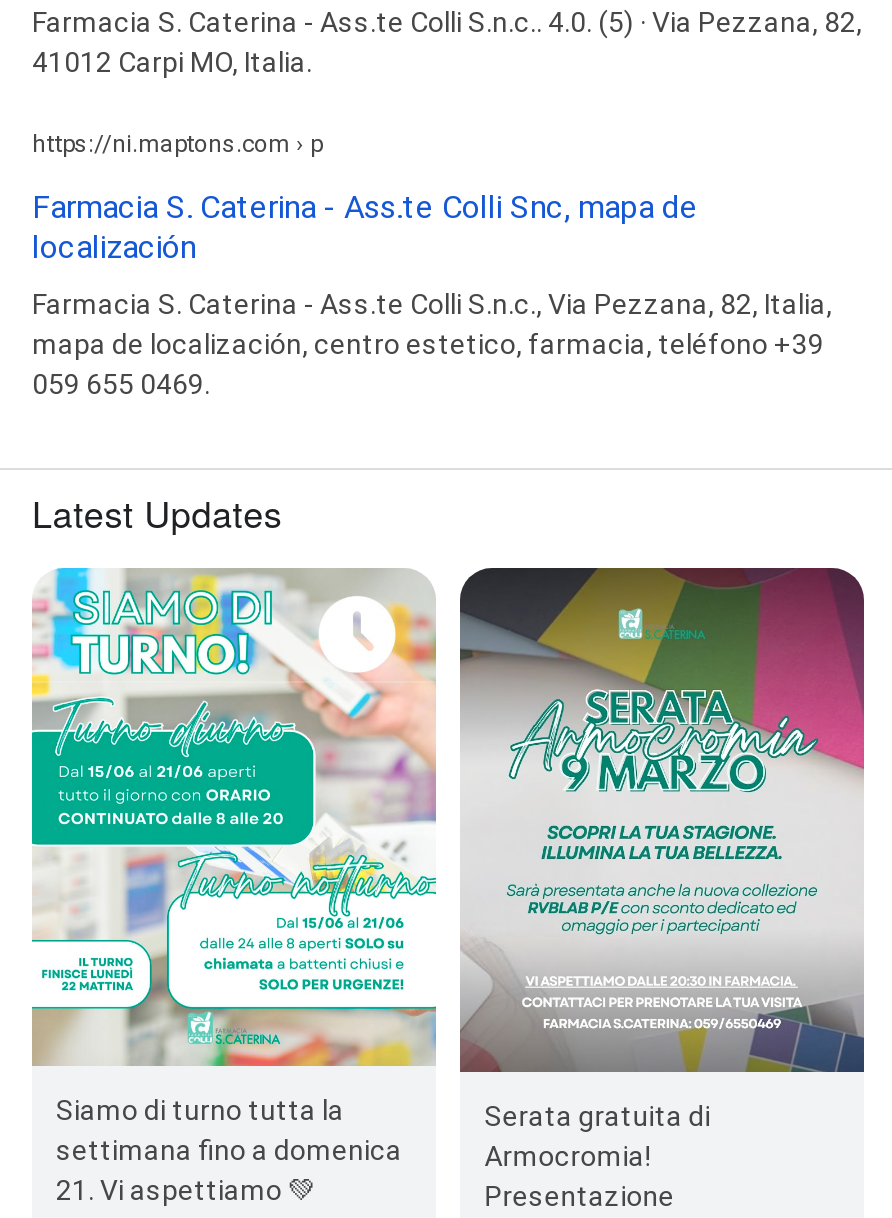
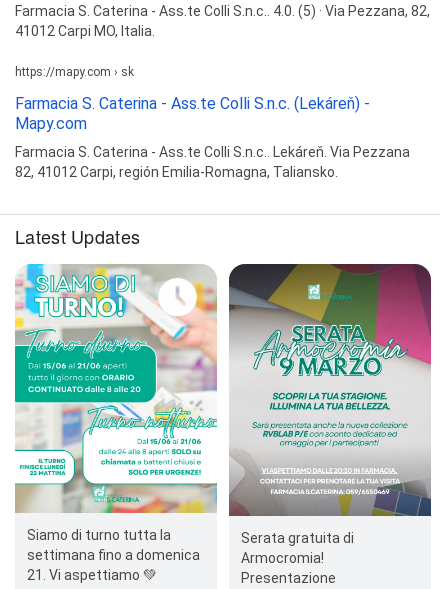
- https://ni.maptons.com › p
+ https://mapy.com › sk

- Farmacia S. Caterina - Ass.te Colli Snc, mapa de
- localización
+ Farmacia S. Caterina - Ass.te Colli S.n.c. (Lekáreň) -
+ Mapy.com

- Farmacia S. Caterina - Ass.te Colli S.n.c., Via Pezzana, 82, Italia,
- mapa de localización, centro estetico, farmacia, teléfono +39
- 059 655 0469.
+ Farmacia S. Caterina - Ass.te Colli S.n.c.. Lekáreň. Via Pezzana
+ 82, 41012 Carpi, región Emilia-Romagna, Taliansko.
